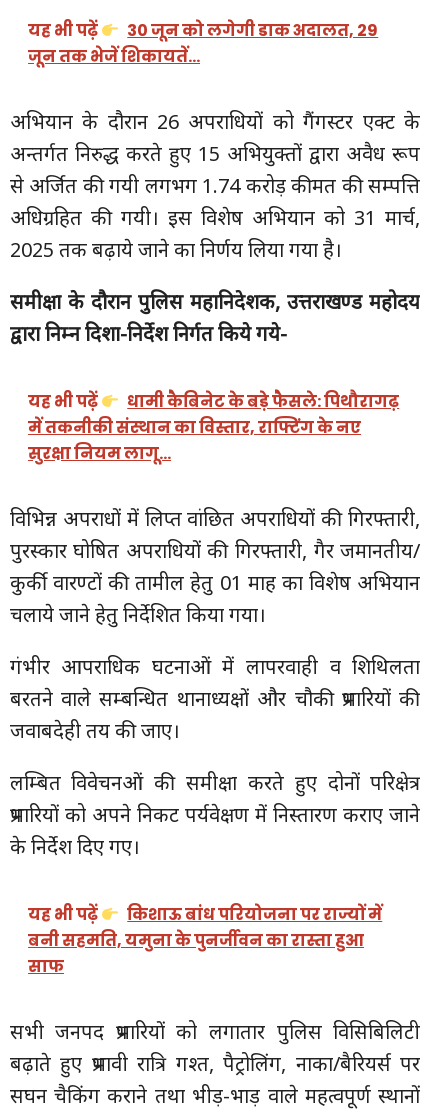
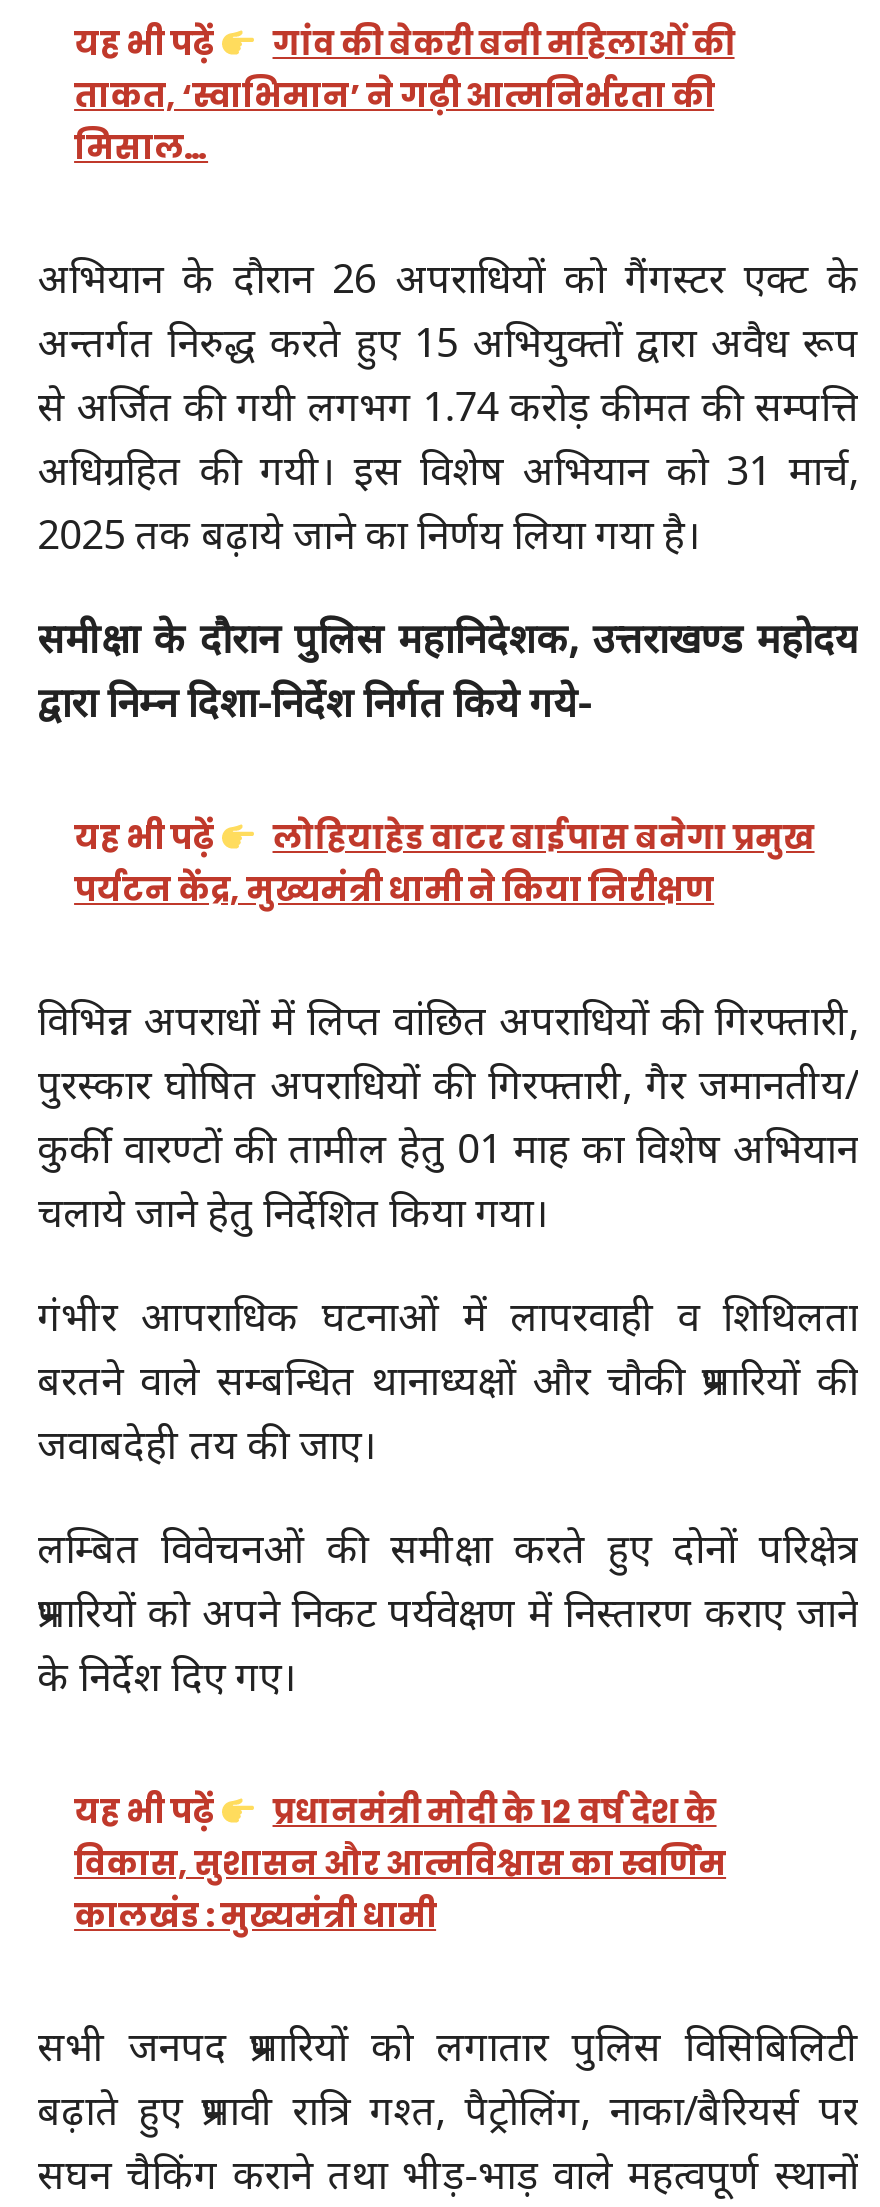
- 30 जून को लगेगी डाक अदालत, 29
- जून तक भेजें शिकायतें…
+ गांव की बेकरी बनी महिलाओं की
+ ताकत, ‘स्वाभिमान’ ने गढ़ी आत्मनिर्भरता की
+ मिसाल…

moved down: अभियान के दौरान 26 अपराधियों को गैंगस्टर एक्ट के | अन्तर्गत निरुद्ध करते हुए 15 अभियुक्तों द्वारा अवैध रूप | से अर्जित की गयी लगभग 1.74 करोड़ कीमत की सम्पत्ति | अधिग्रहित की गयी। इस विशेष अभियान को 31 मार्च, | 2025 तक बढ़ाये जाने का निर्णय लिया गया है। | समीक्षा के दौरान पुलिस महानिदेशक, उत्तराखण्ड महोदय | द्वारा निम्न दिशा-निर्देश निर्गत किये गये- | यह भी पढ़ें

- धामी कैबिनेट के बड़े फैसले: पिथौरागढ़
- में तकनीकी संस्थान का विस्तार, राफ्टिंग के नए
- सुरक्षा नियम लागू…
+ लोहियाहेड वाटर बाईपास बनेगा प्रमुख
+ पर्यटन केंद्र, मुख्यमंत्री धामी ने किया निरीक्षण

- किशाऊ बांध परियोजना पर राज्यों में
- बनी सहमति, यमुना के पुनर्जीवन का रास्ता हुआ
- साफ
+ प्रधानमंत्री मोदी के 12 वर्ष देश के
+ विकास, सुशासन और आत्मविश्वास का स्वर्णिम
+ कालखंड : मुख्यमंत्री धामी
